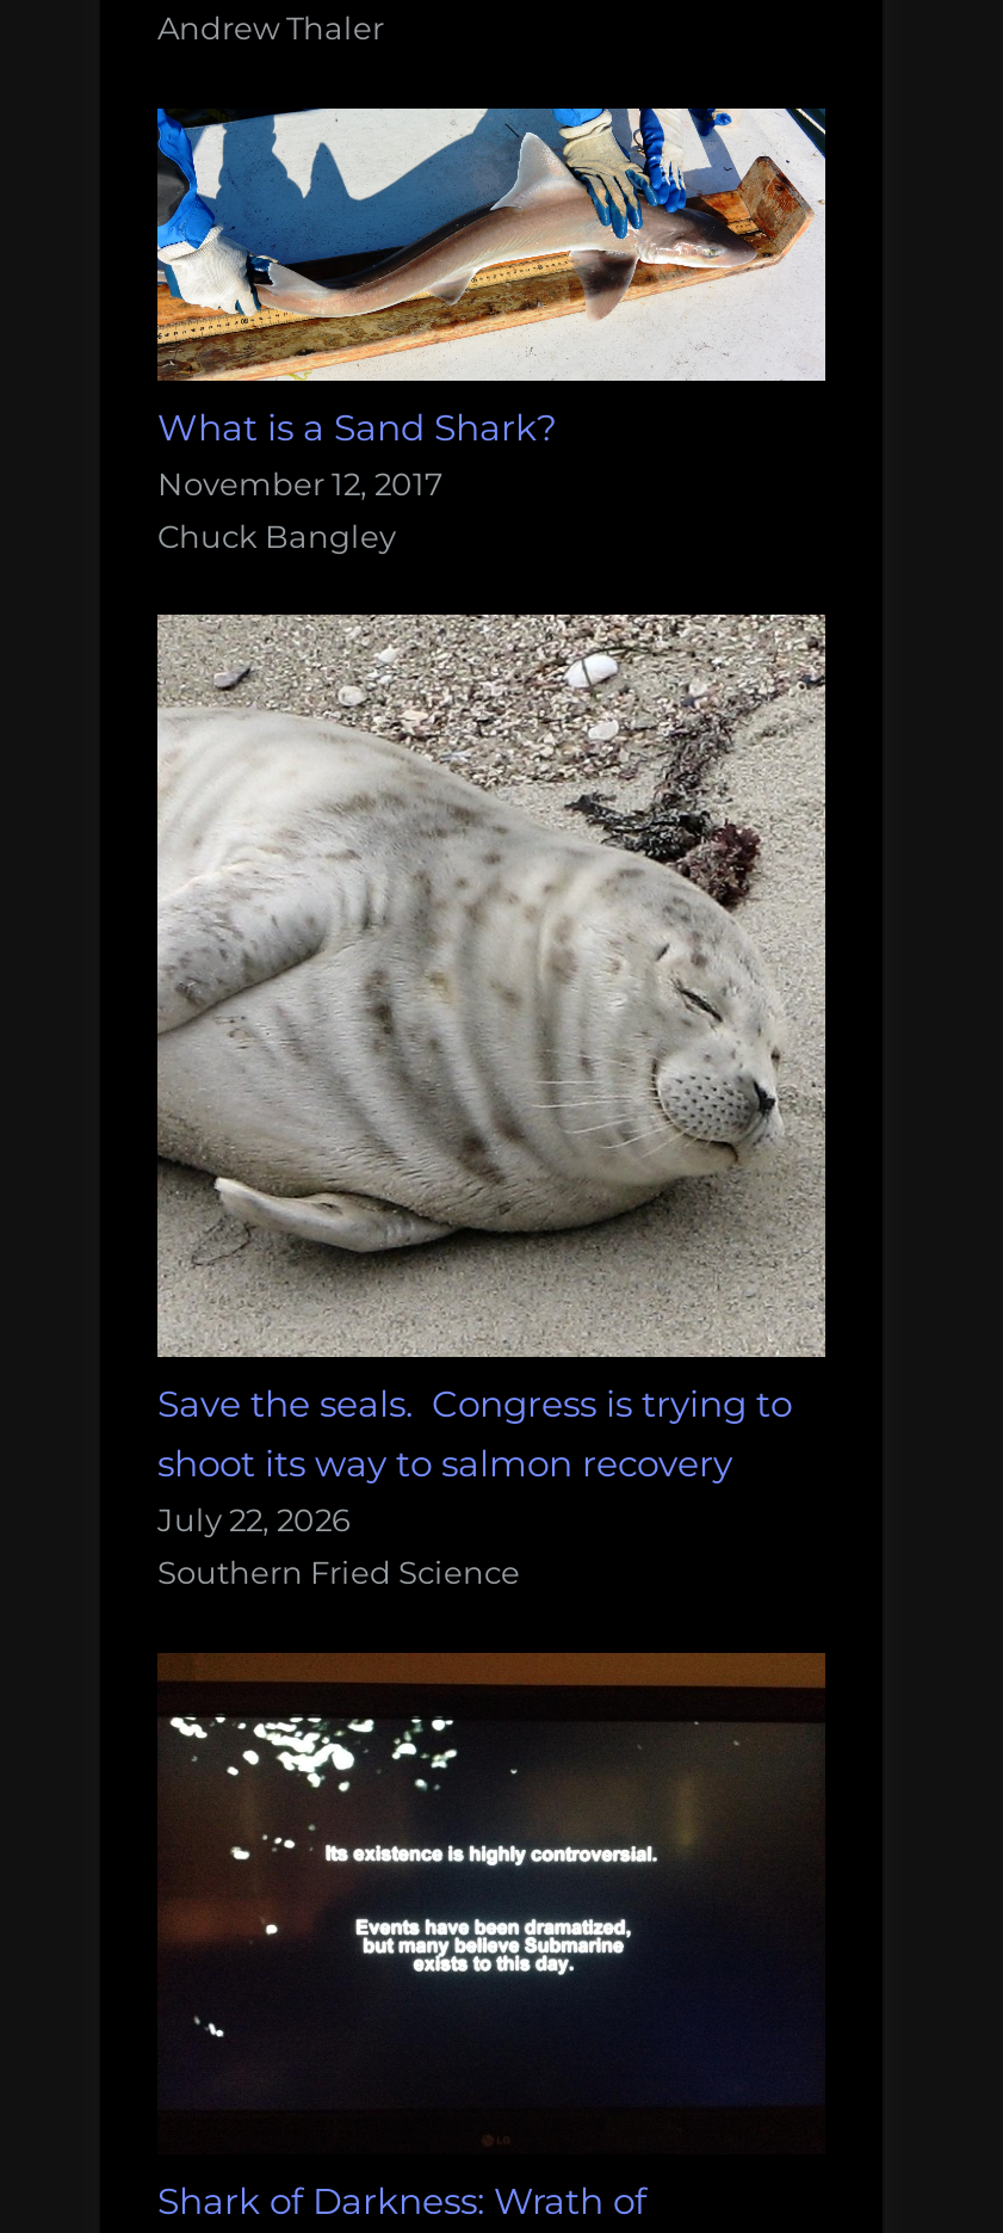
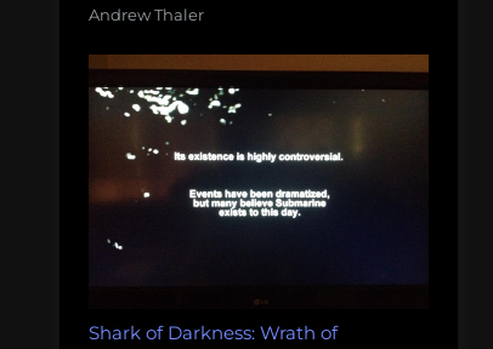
- [image]
- What is a Sand Shark?
- November 12, 2017
- Chuck Bangley

- [image]
- Save the seals. Congress is trying to
- shoot its way to salmon recovery
- July 22, 2026
- Southern Fried Science
